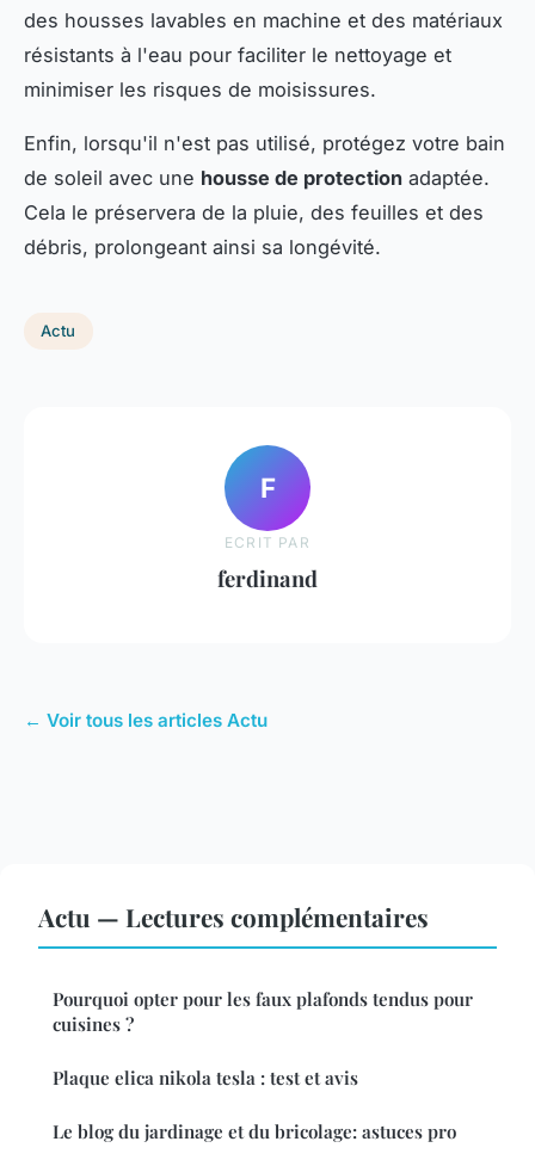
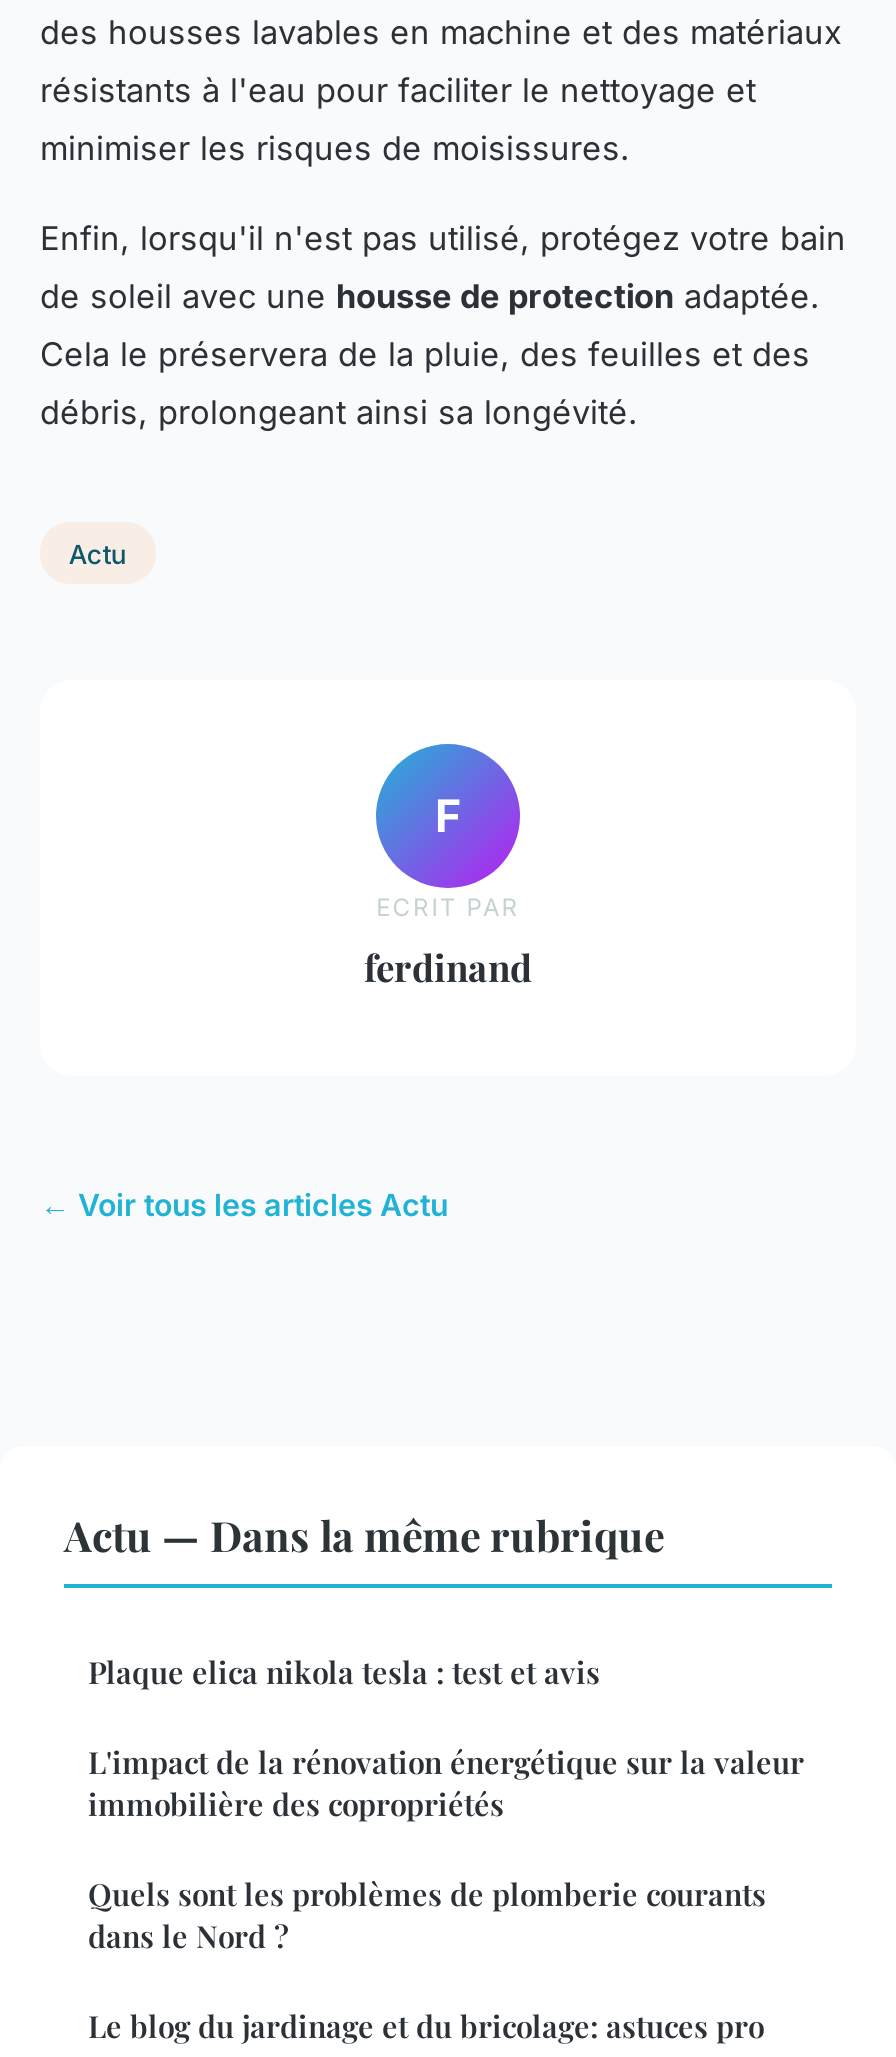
- Actu — Lectures complémentaires
- Pourquoi opter pour les faux plafonds tendus pour
- cuisines ?
+ Actu — Dans la même rubrique

moved up: Plaque elica nikola tesla : test et avis

+ L'impact de la rénovation énergétique sur la valeur
+ immobilière des copropriétés
+ Quels sont les problèmes de plomberie courants
+ dans le Nord ?
